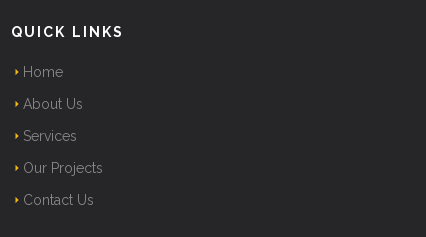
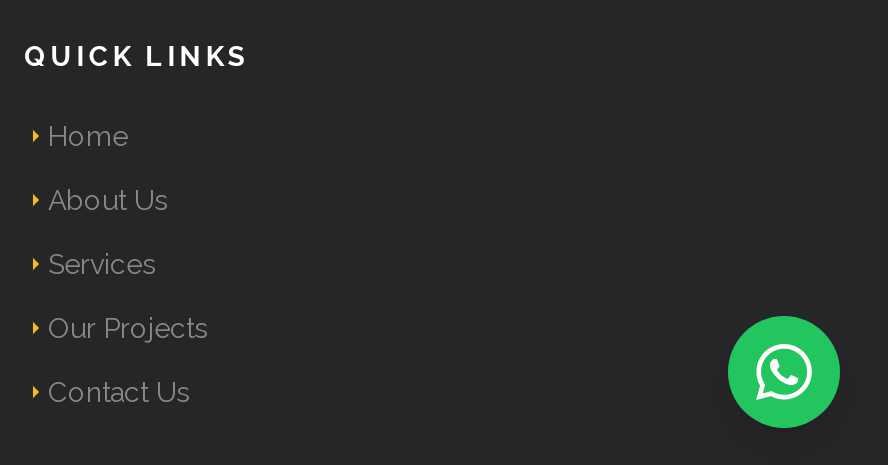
+ [image]
